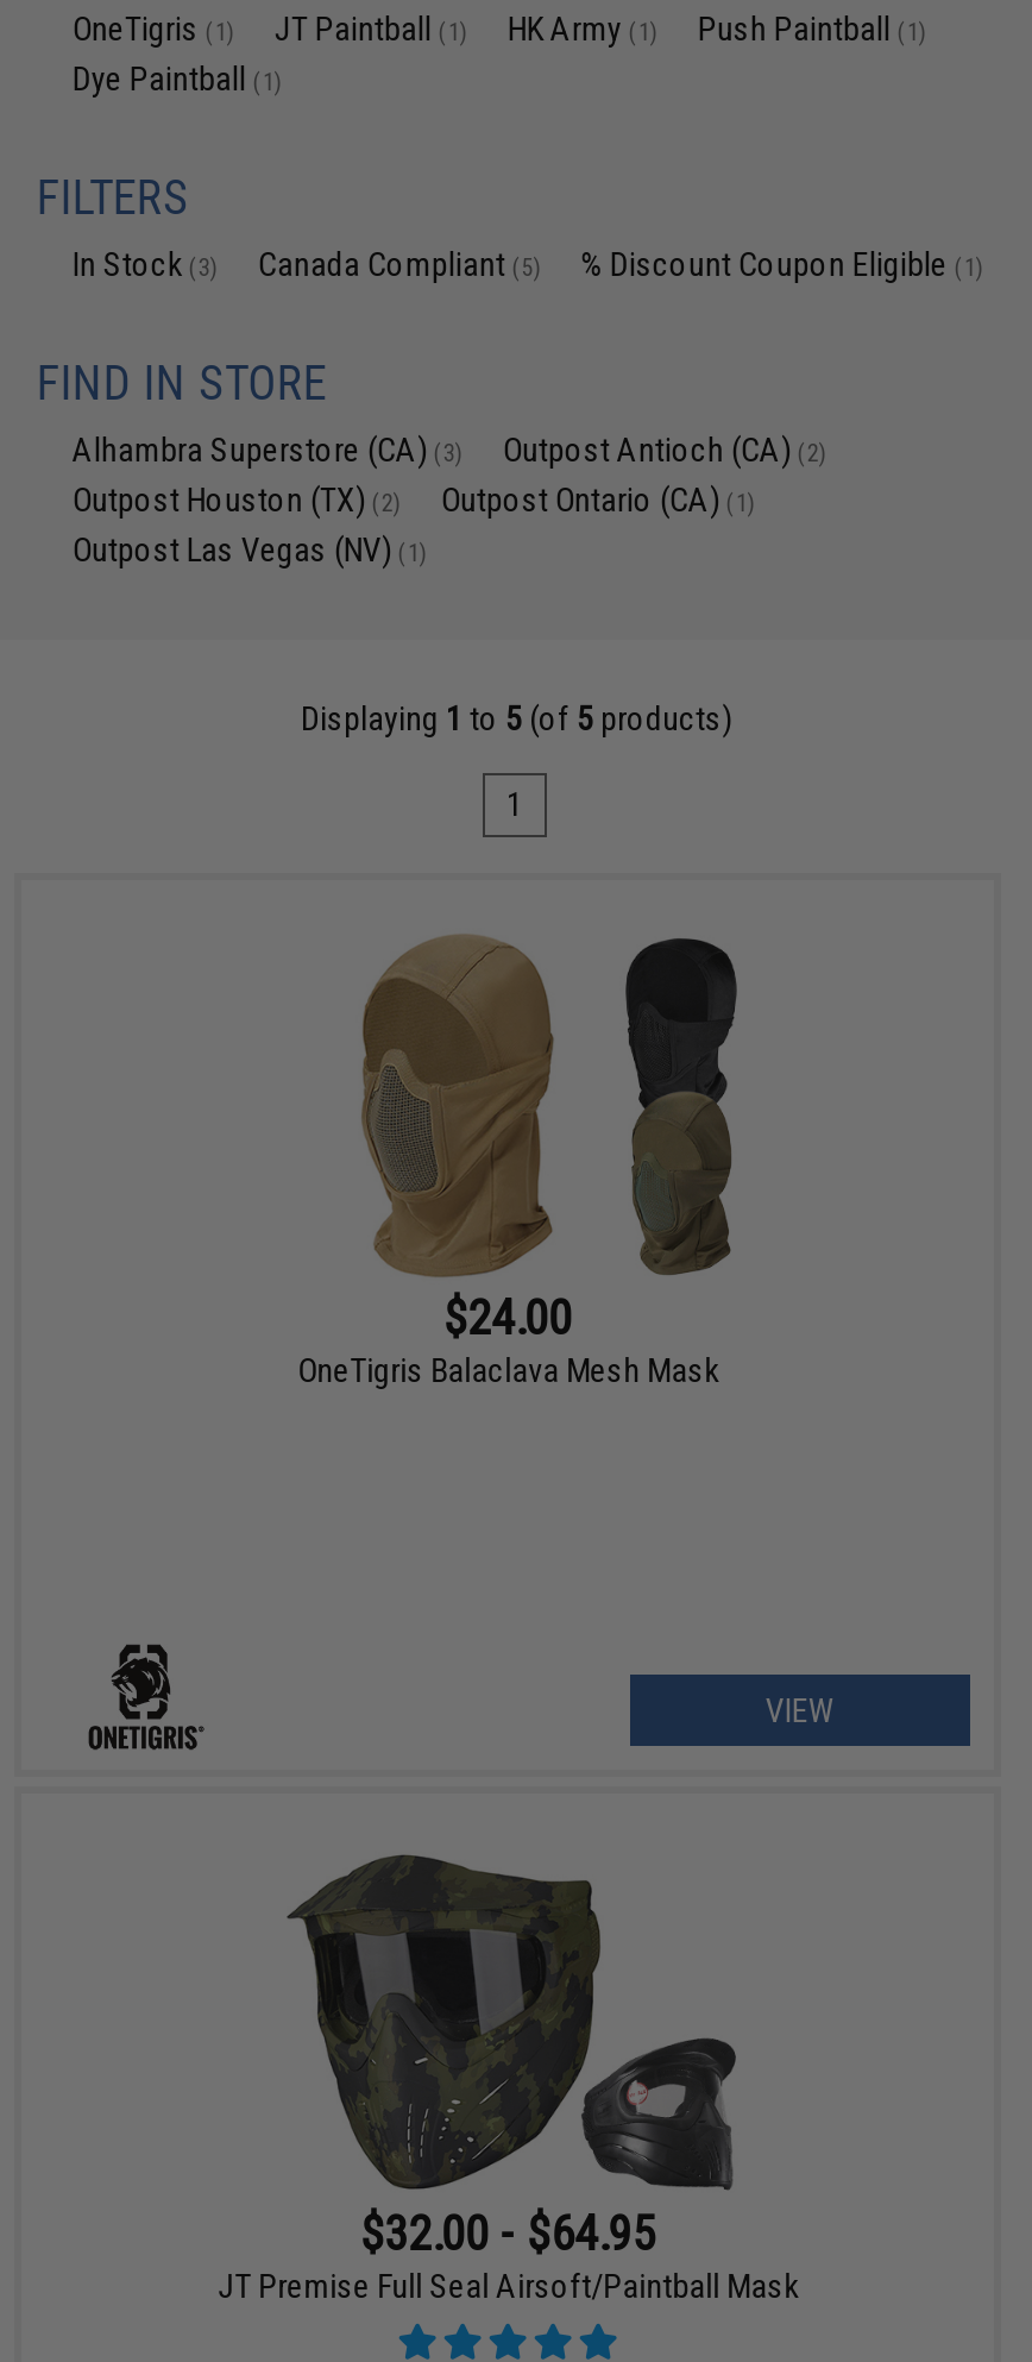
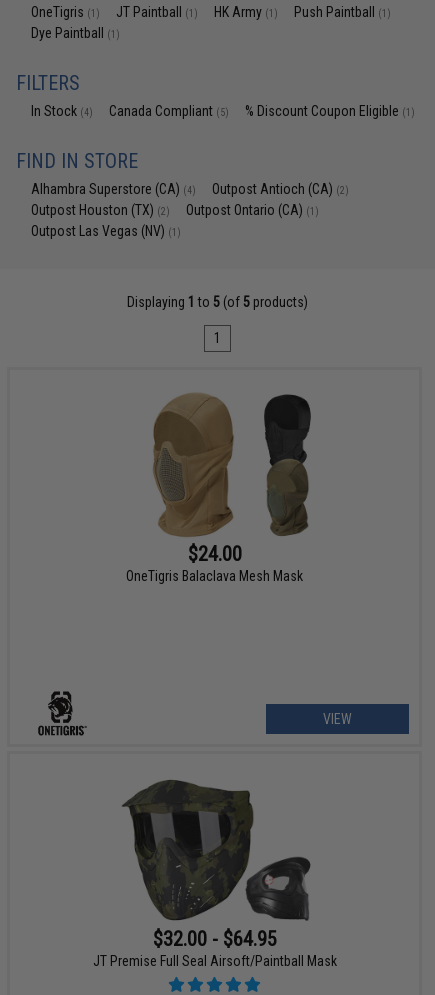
- In Stock (3) Canada Compliant (5) % Discount Coupon Eligible (1)
+ In Stock (4) Canada Compliant (5) % Discount Coupon Eligible (1)

- Alhambra Superstore (CA) (3)
+ Alhambra Superstore (CA) (4)
